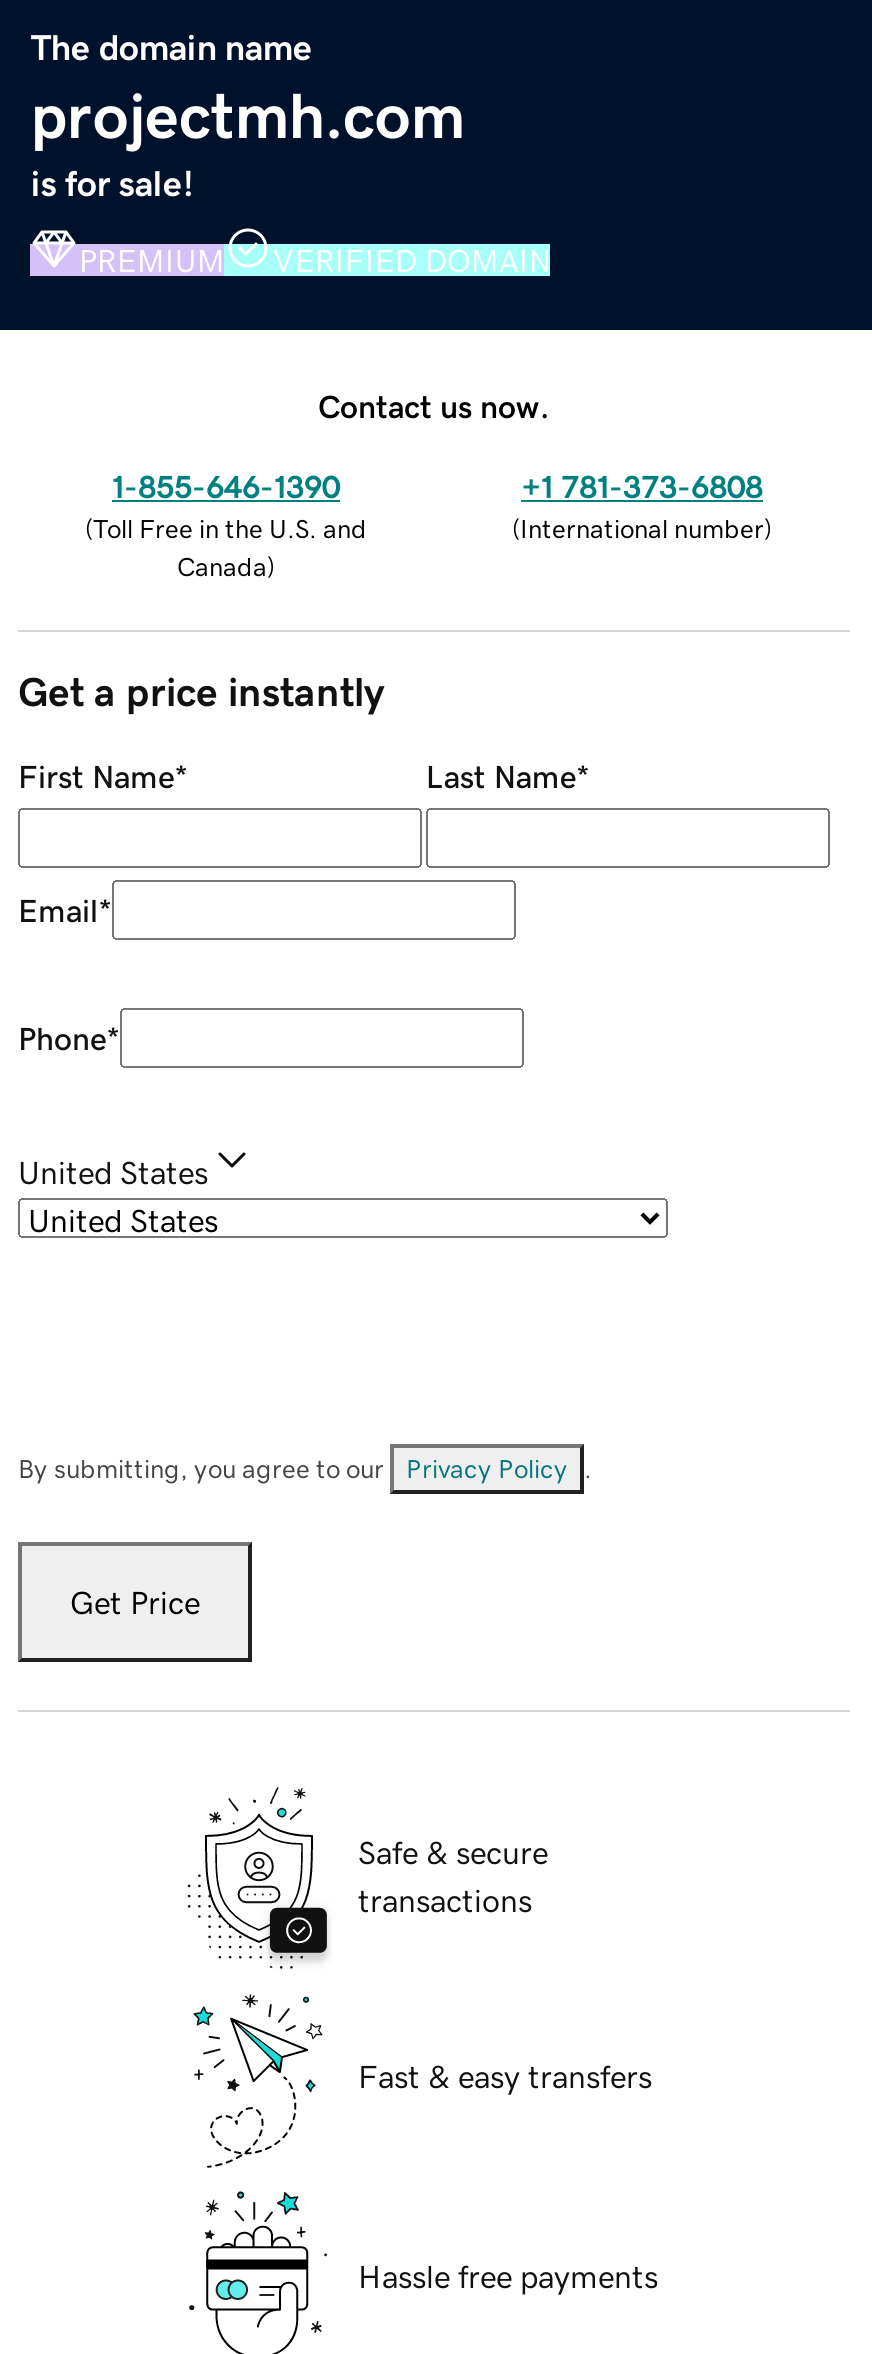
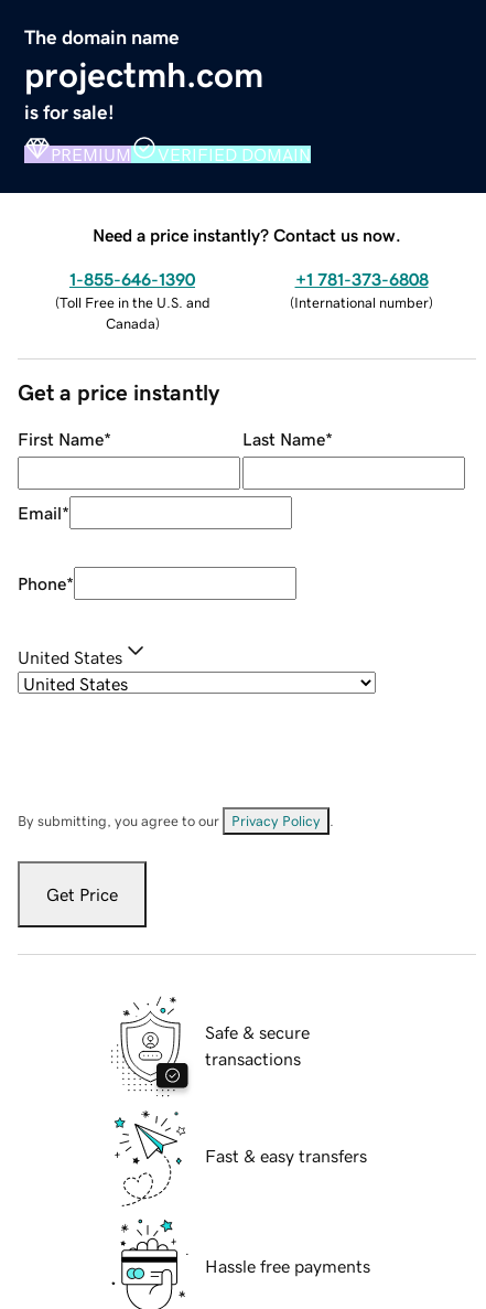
- Contact us now.
+ Need a price instantly? Contact us now.
